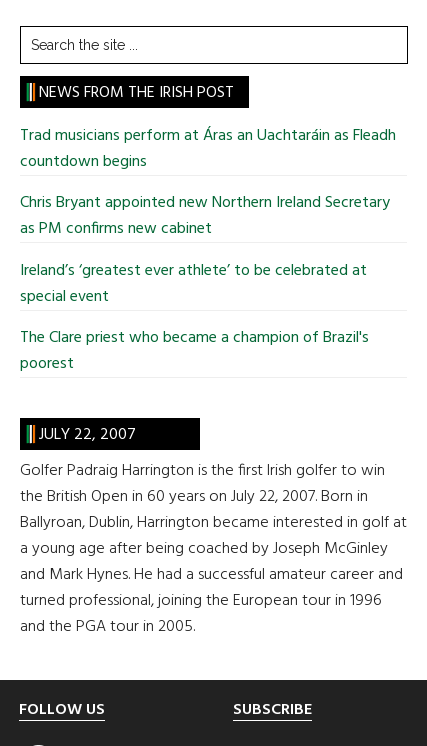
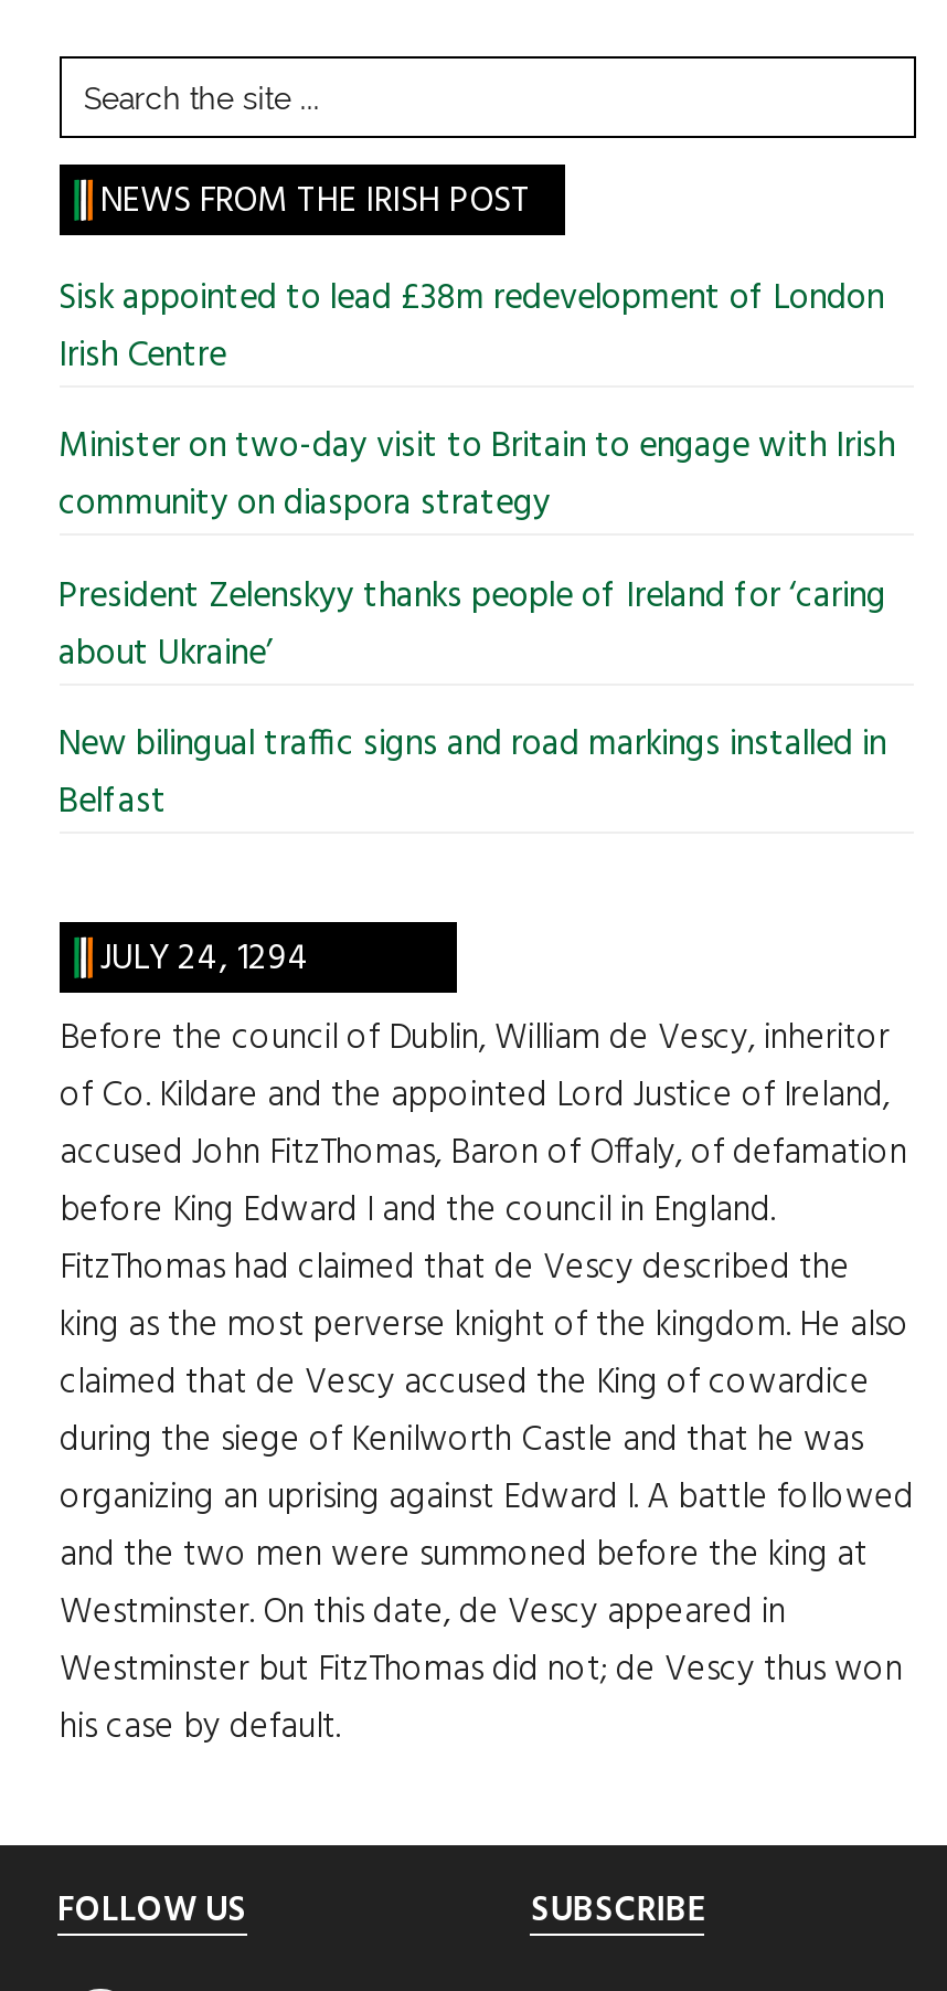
- Trad musicians perform at Áras an Uachtaráin as Fleadh
- countdown begins
+ Sisk appointed to lead £38m redevelopment of London
+ Irish Centre

- Chris Bryant appointed new Northern Ireland Secretary
- as PM confirms new cabinet
+ Minister on two-day visit to Britain to engage with Irish
+ community on diaspora strategy

- Ireland’s ‘greatest ever athlete’ to be celebrated at
- special event
+ President Zelenskyy thanks people of Ireland for ‘caring
+ about Ukraine’

- The Clare priest who became a champion of Brazil's
- poorest
+ New bilingual traffic signs and road markings installed in
+ Belfast

- JULY 22, 2007
- Golfer Padraig Harrington is the first Irish golfer to win
- the British Open in 60 years on July 22, 2007. Born in
- Ballyroan, Dublin, Harrington became interested in golf at
- a young age after being coached by Joseph McGinley
- and Mark Hynes. He had a successful amateur career and
- turned professional, joining the European tour in 1996
- and the PGA tour in 2005.
+ JULY 24, 1294
+ Before the council of Dublin, William de Vescy, inheritor
+ of Co. Kildare and the appointed Lord Justice of Ireland,
+ accused John FitzThomas, Baron of Offaly, of defamation
+ before King Edward I and the council in England.
+ FitzThomas had claimed that de Vescy described the
+ king as the most perverse knight of the kingdom. He also
+ claimed that de Vescy accused the King of cowardice
+ during the siege of Kenilworth Castle and that he was
+ organizing an uprising against Edward I. A battle followed
+ and the two men were summoned before the king at
+ Westminster. On this date, de Vescy appeared in
+ Westminster but FitzThomas did not; de Vescy thus won
+ his case by default.
